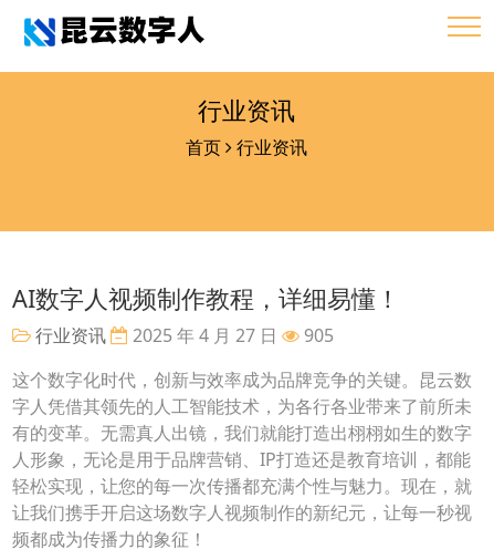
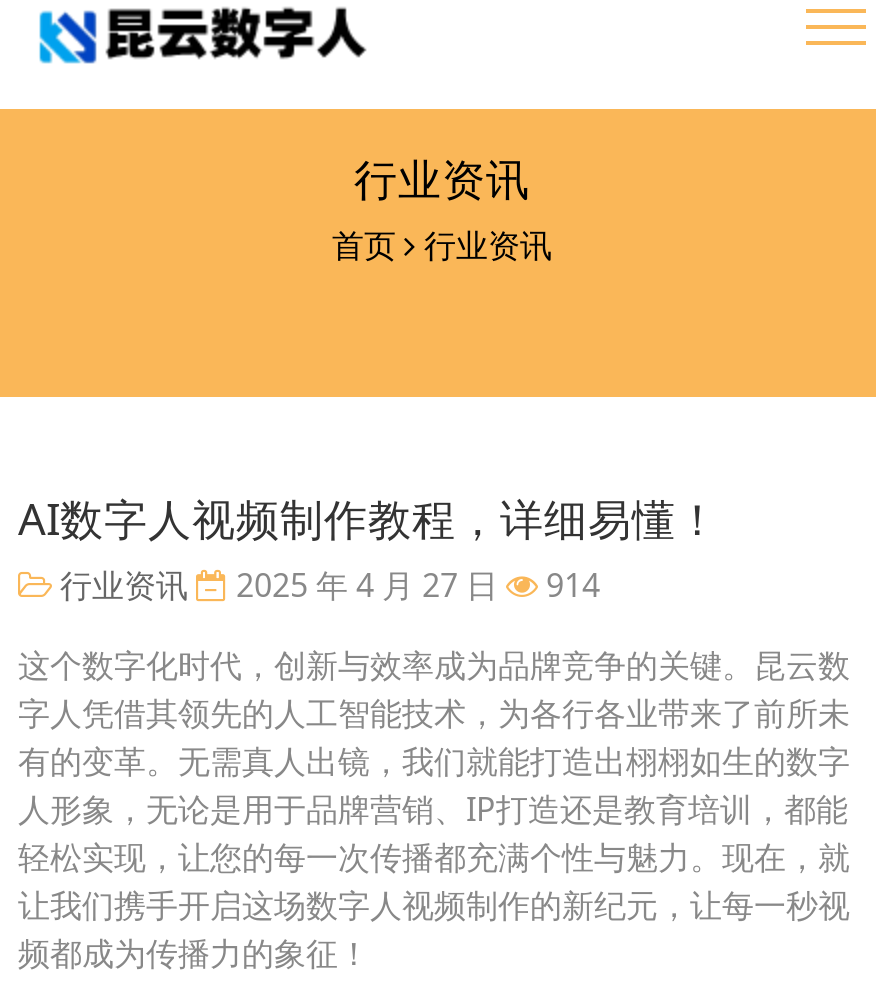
- 行业资讯 2025 年 4 月 27 日 905
+ 行业资讯 2025 年 4 月 27 日 914
